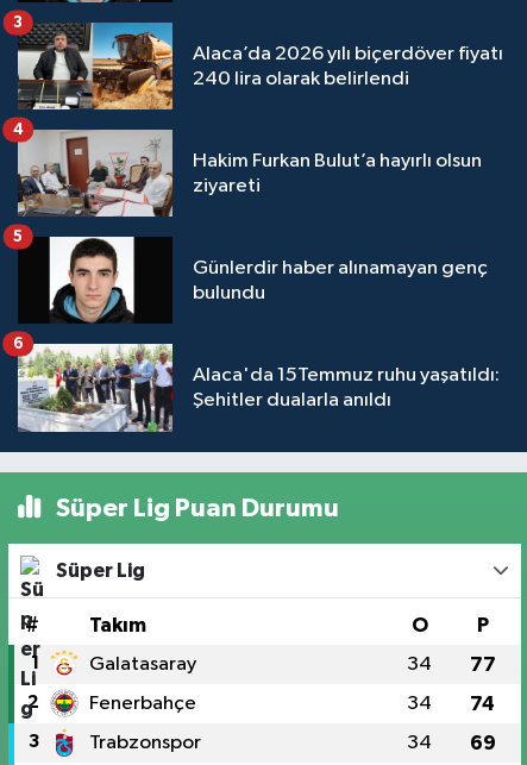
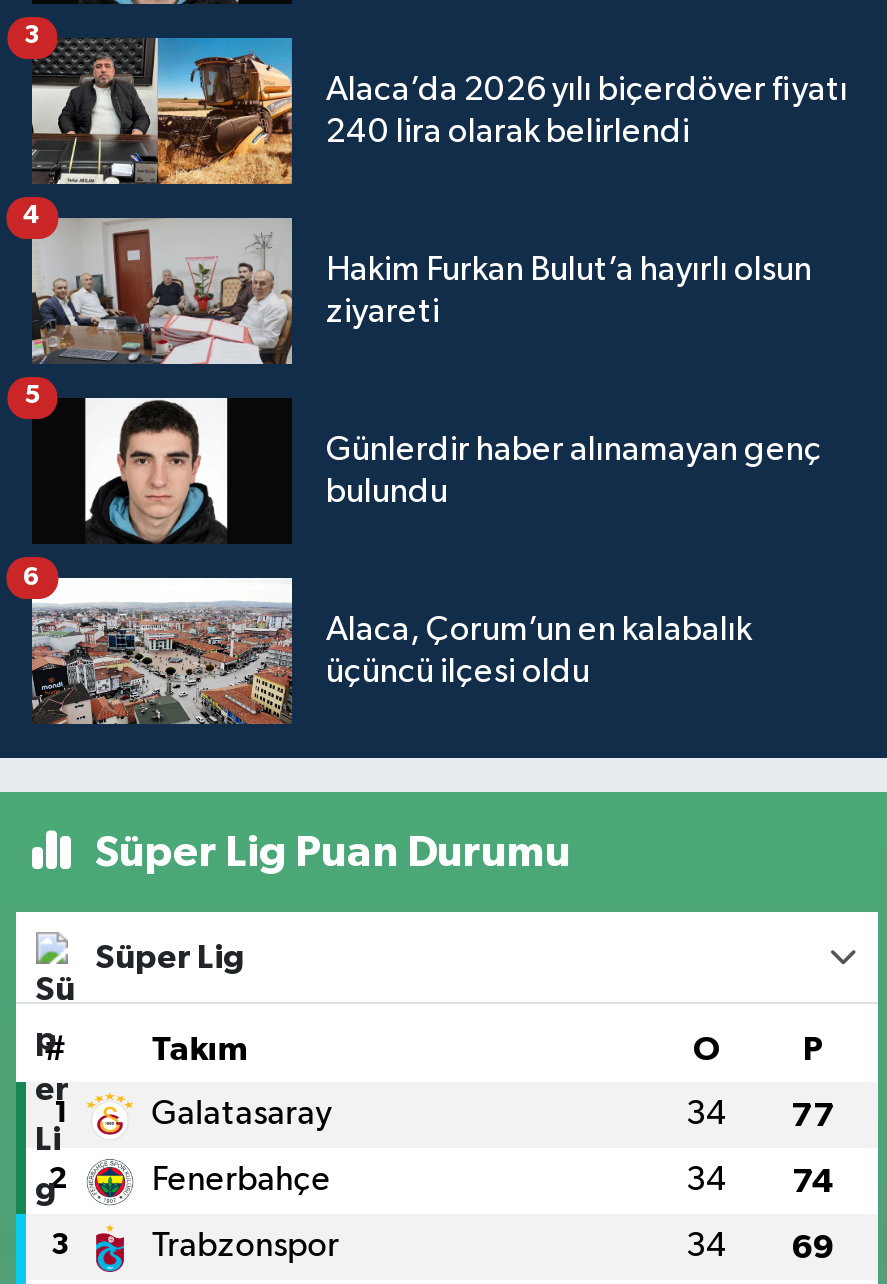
- [image]
- Alaca'da 15Temmuz ruhu yaşatıldı:
- Şehitler dualarla anıldı
+ [image]
+ Alaca, Çorum’un en kalabalık
+ üçüncü ilçesi oldu
